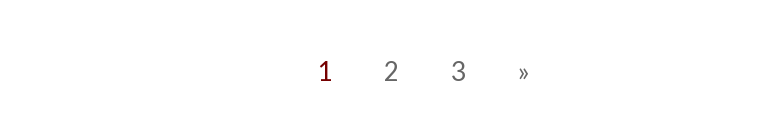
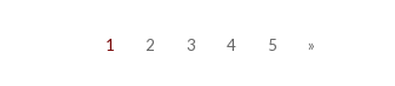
+ 4
+ 5
